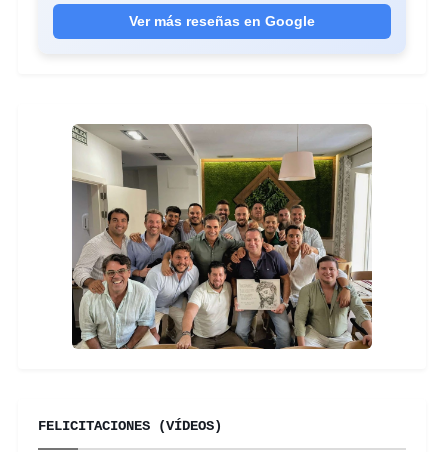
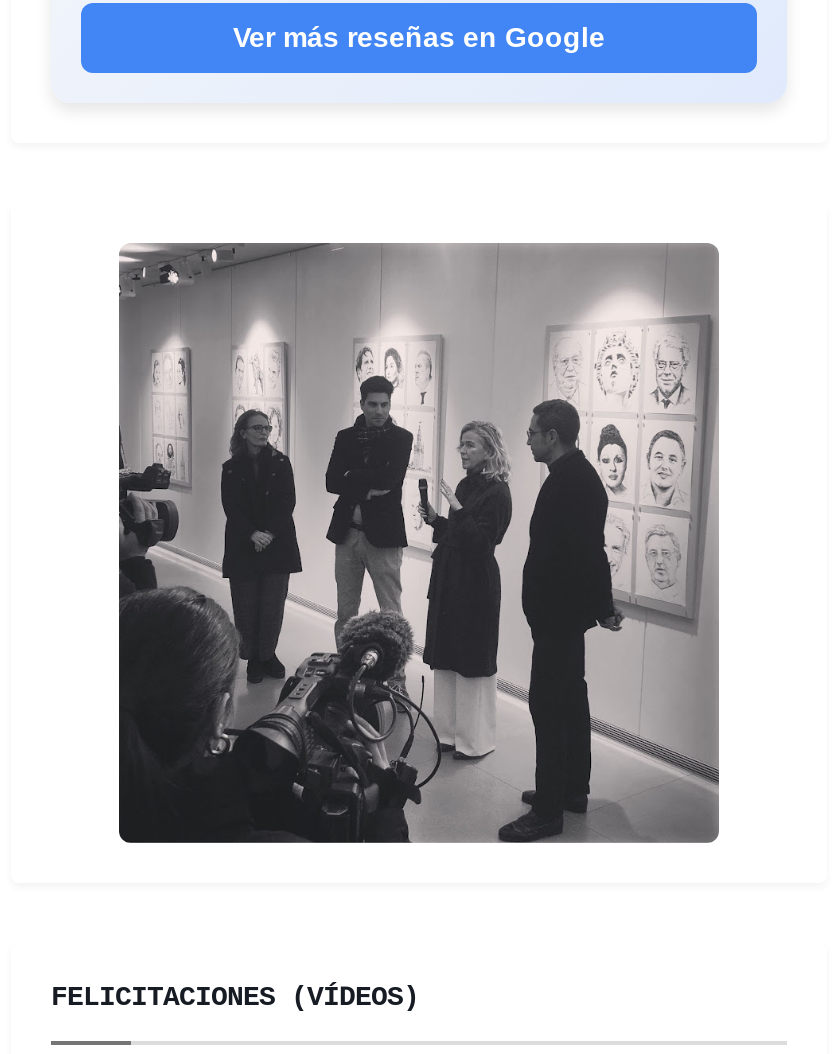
- [image]
+ [image]
